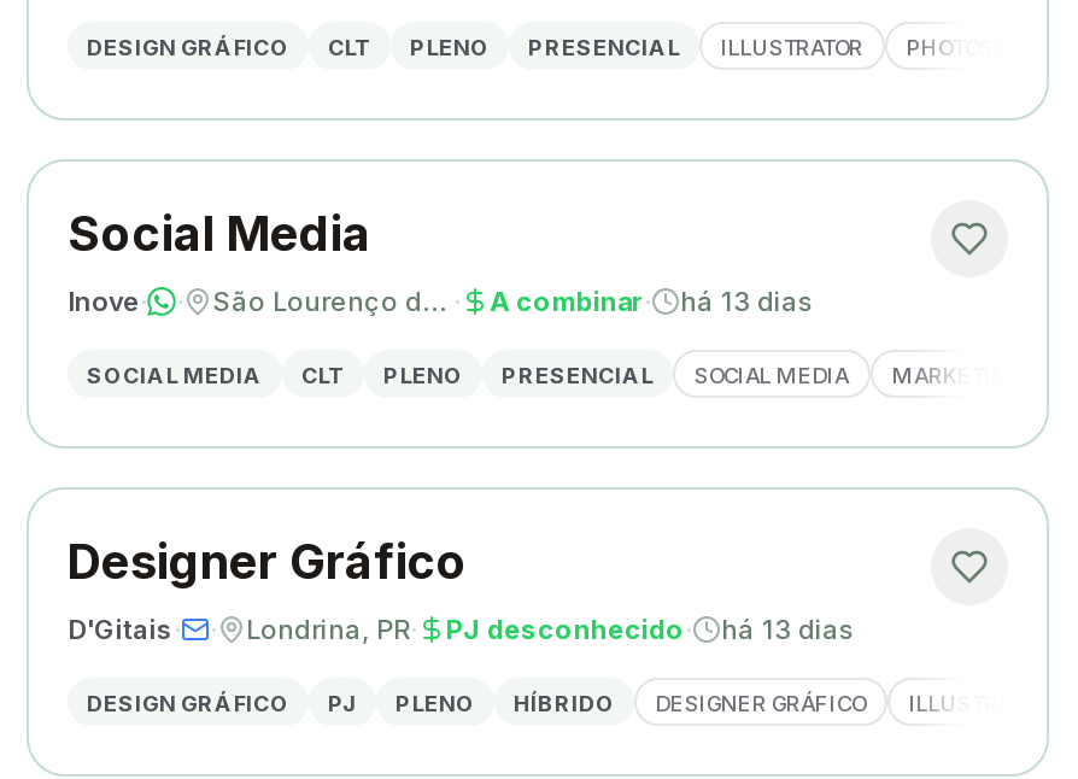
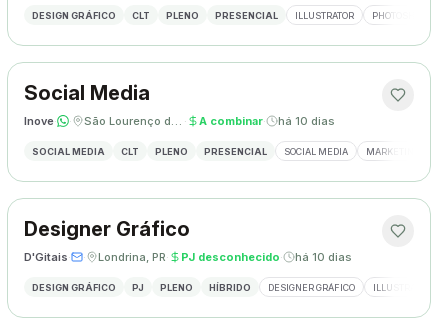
- há 13 dias
+ há 10 dias

- há 13 dias
+ há 10 dias
